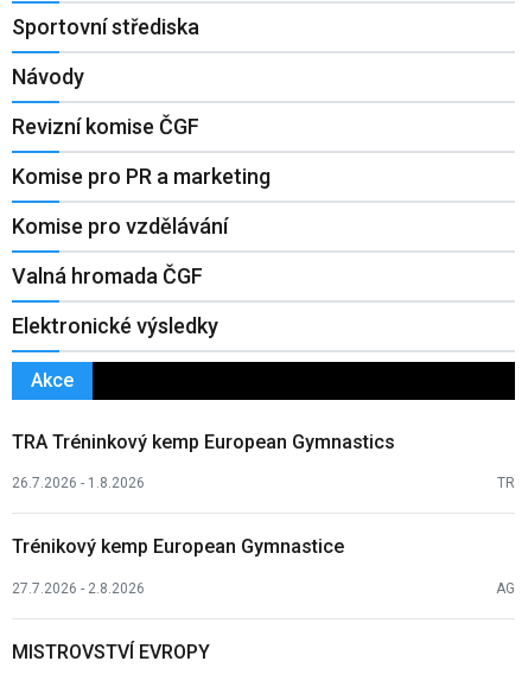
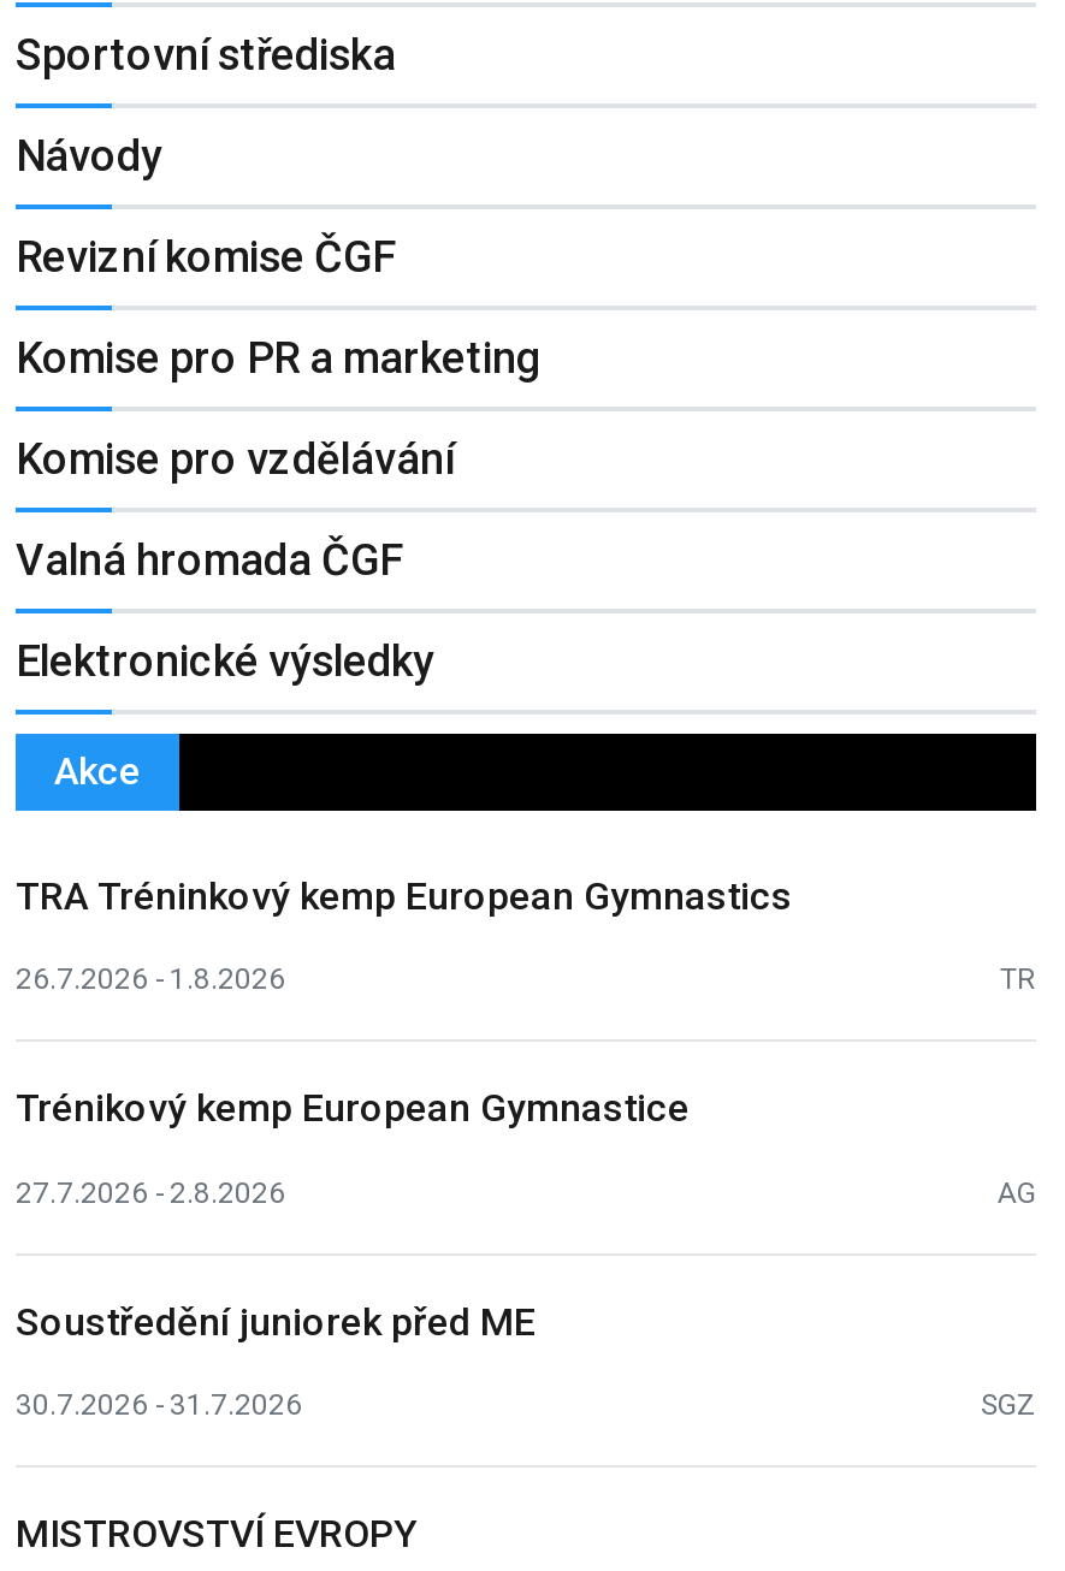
+ Soustředění juniorek před ME
+ 30.7.2026 - 31.7.2026
+ SGZ
